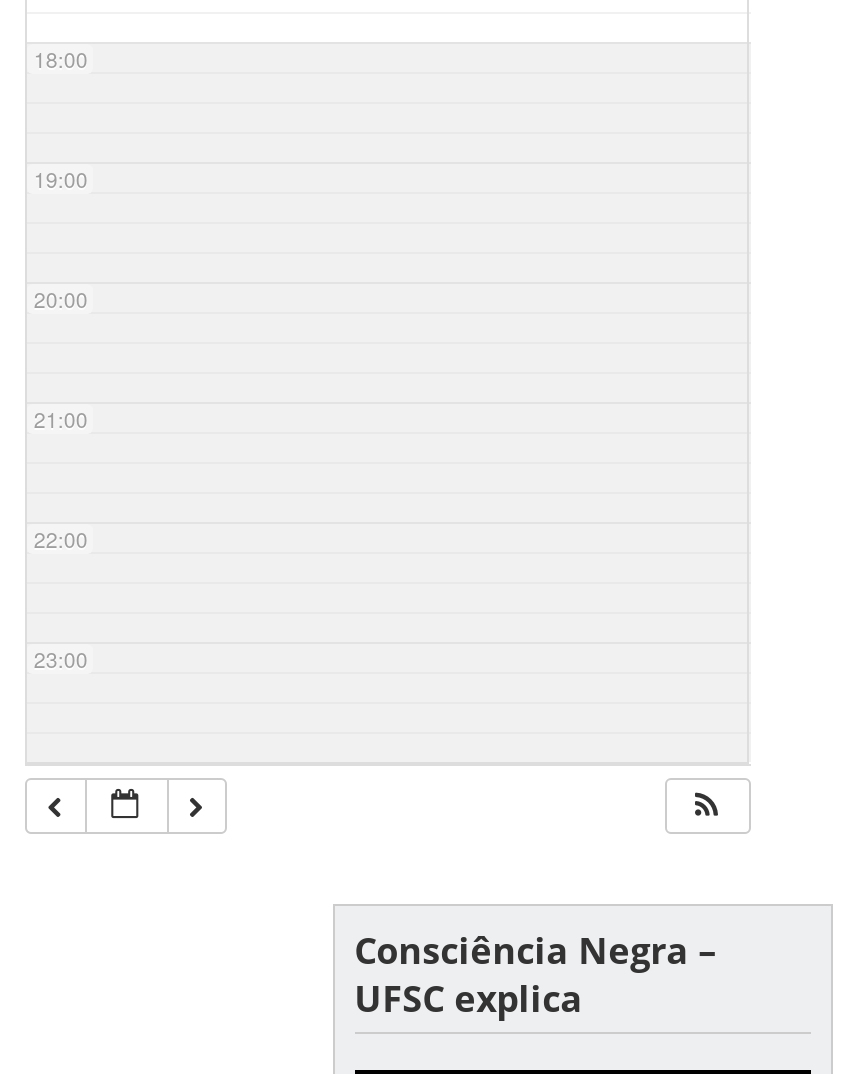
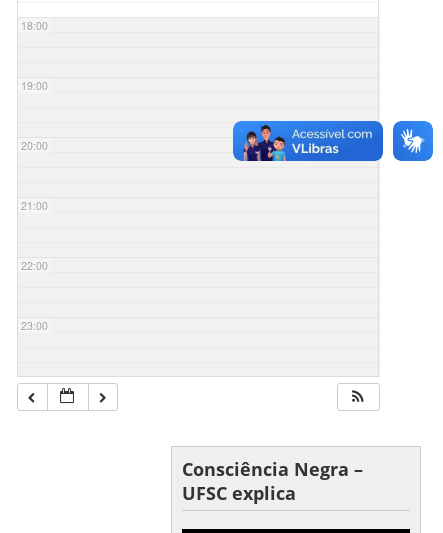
+ [image]

+ [image]
